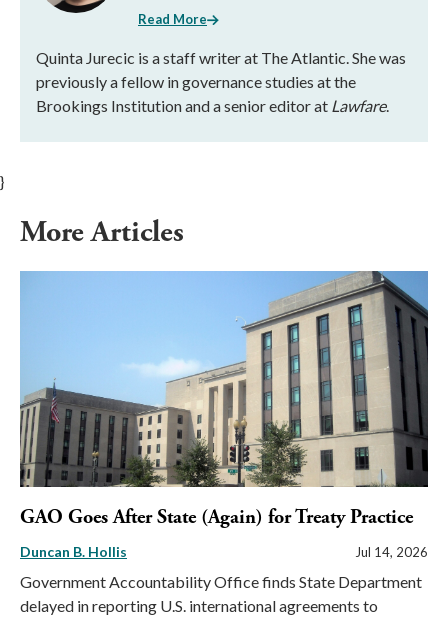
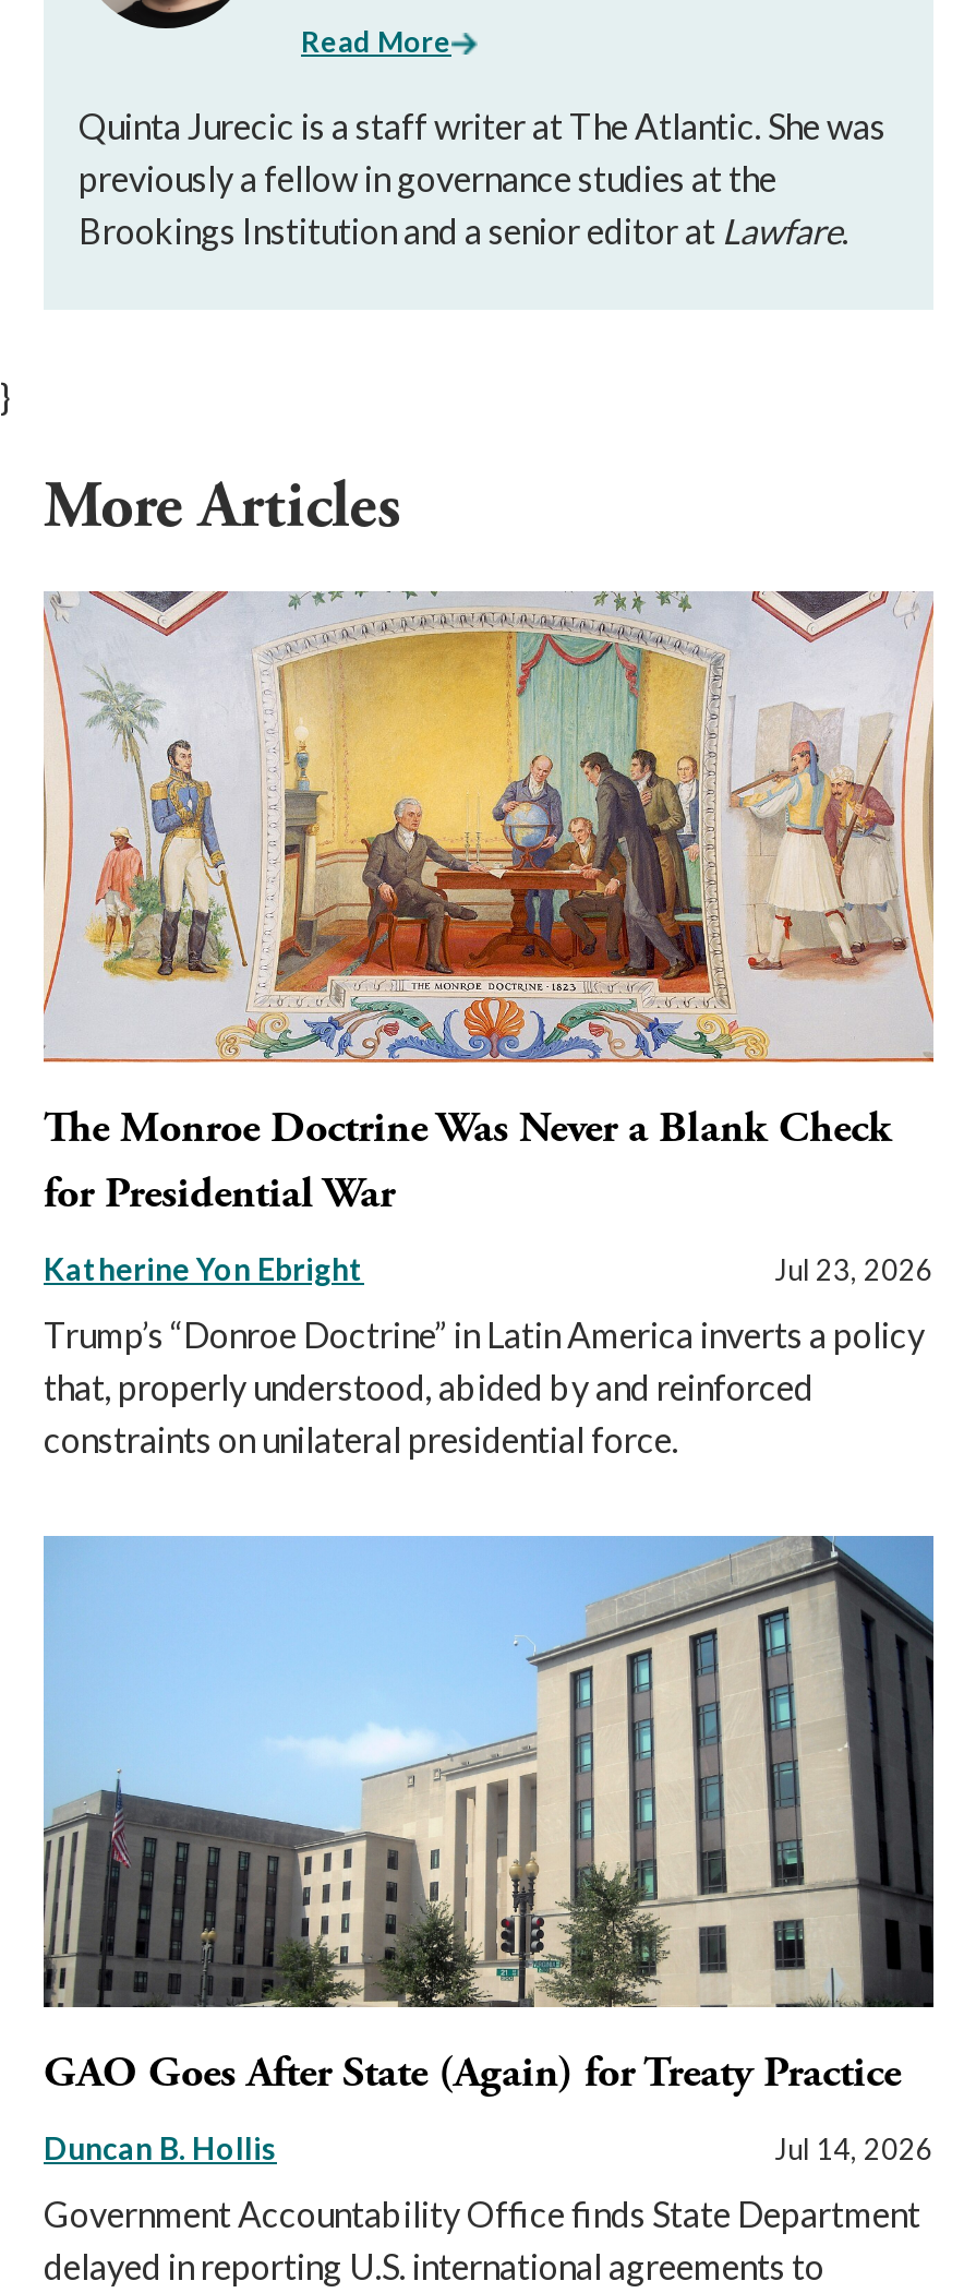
+ [image]
+ The Monroe Doctrine Was Never a Blank Check
+ for Presidential War
+ Katherine Yon Ebright
+ Jul 23, 2026
+ Trump’s “Donroe Doctrine” in Latin America inverts a policy
+ that, properly understood, abided by and reinforced
+ constraints on unilateral presidential force.
